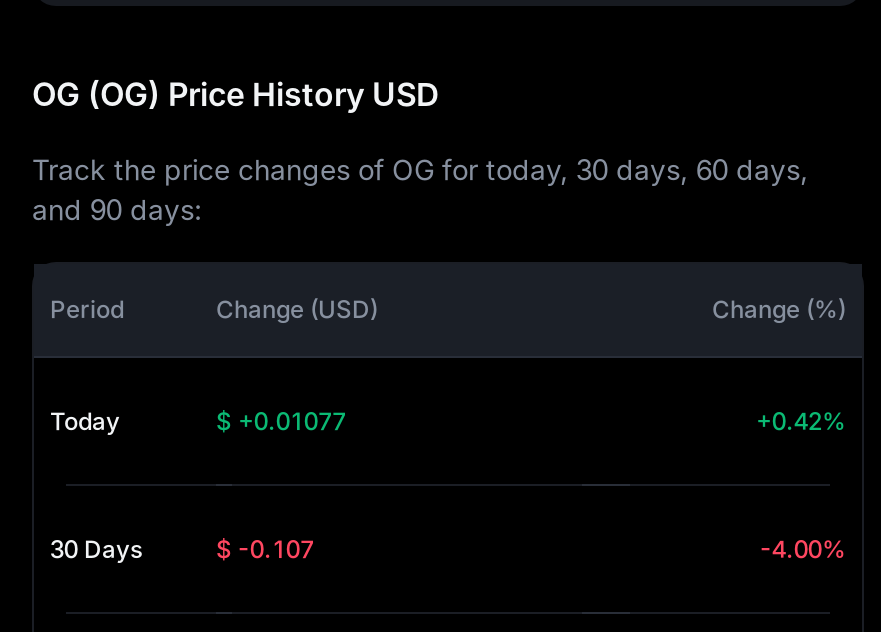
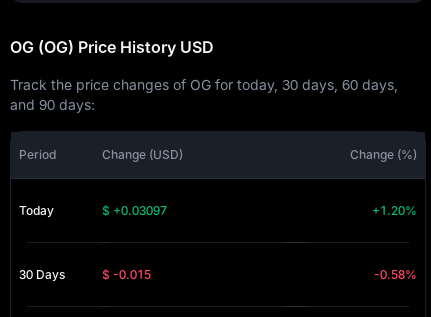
- $ +0.01077
+ $ +0.03097

- +0.42%
+ +1.20%

- $ -0.107
+ $ -0.015

- -4.00%
+ -0.58%
